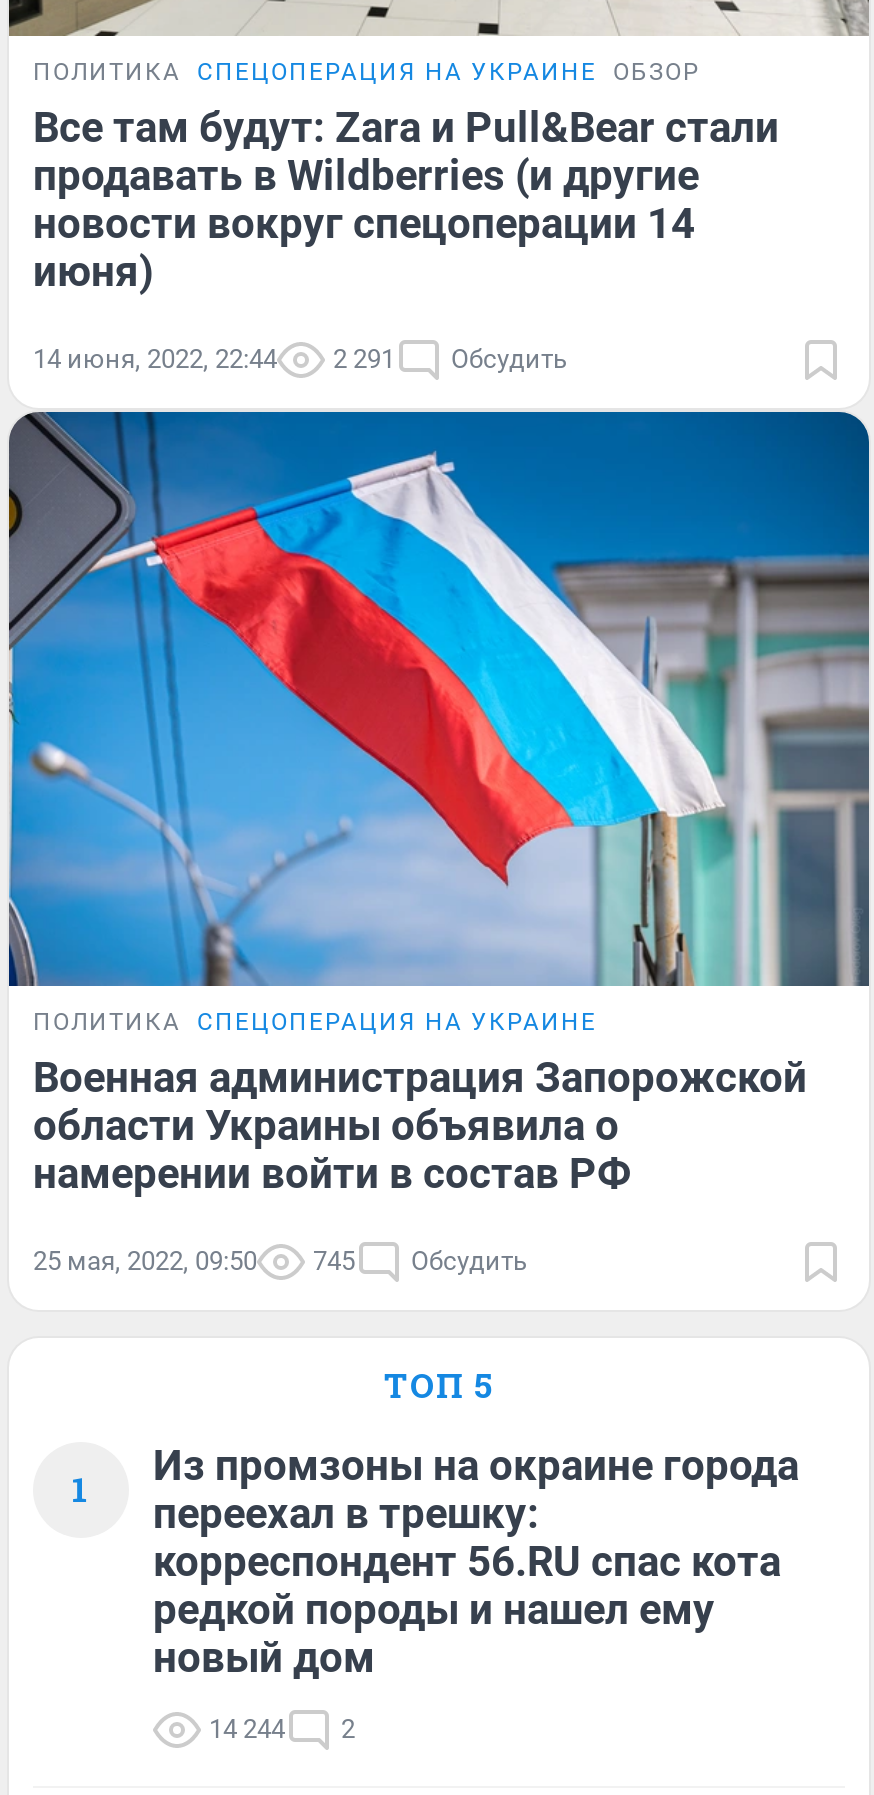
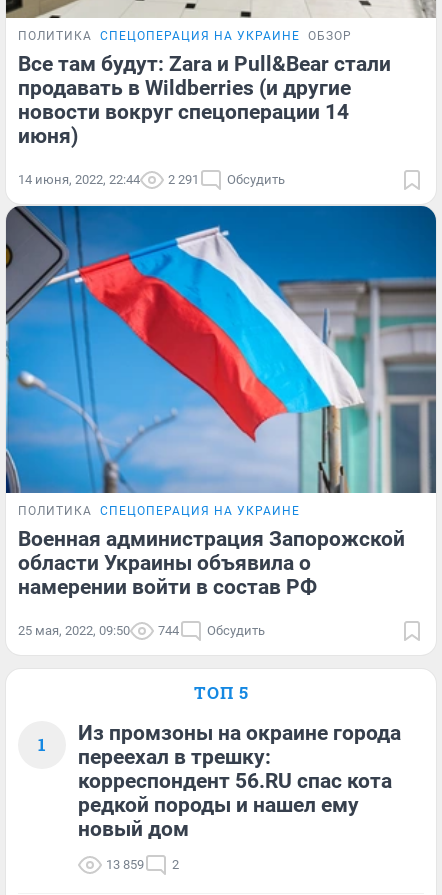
- 25 мая, 2022, 09:50 745 Обсудить
+ 25 мая, 2022, 09:50 744 Обсудить

- 14 244 2
+ 13 859 2
